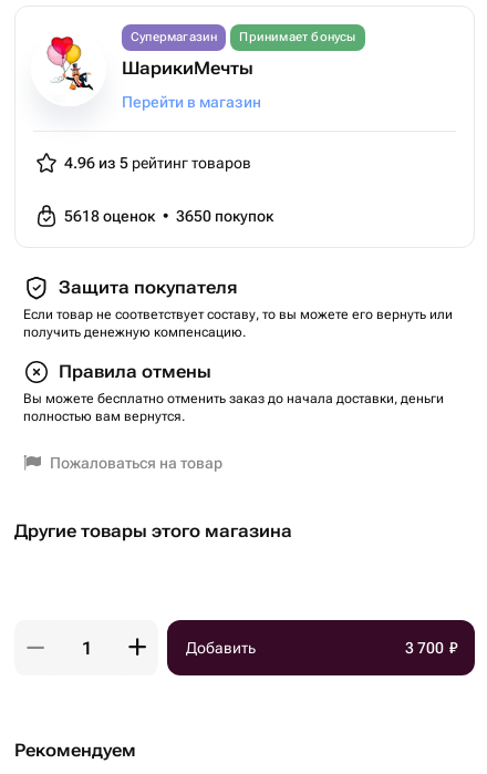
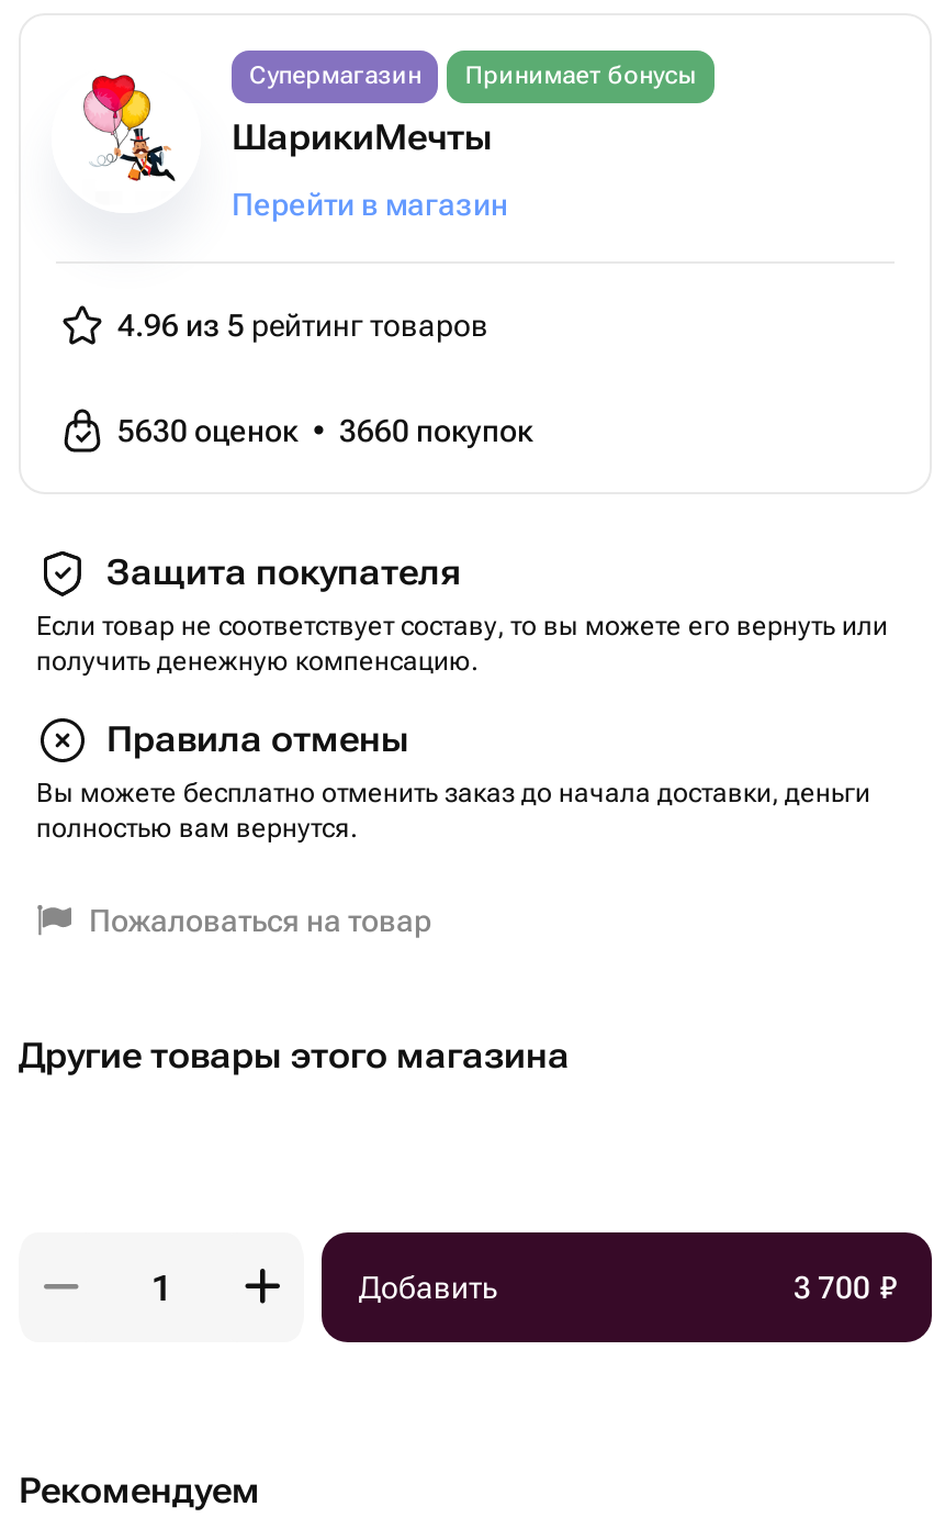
- 5618 оценок • 3650 покупок
+ 5630 оценок • 3660 покупок
